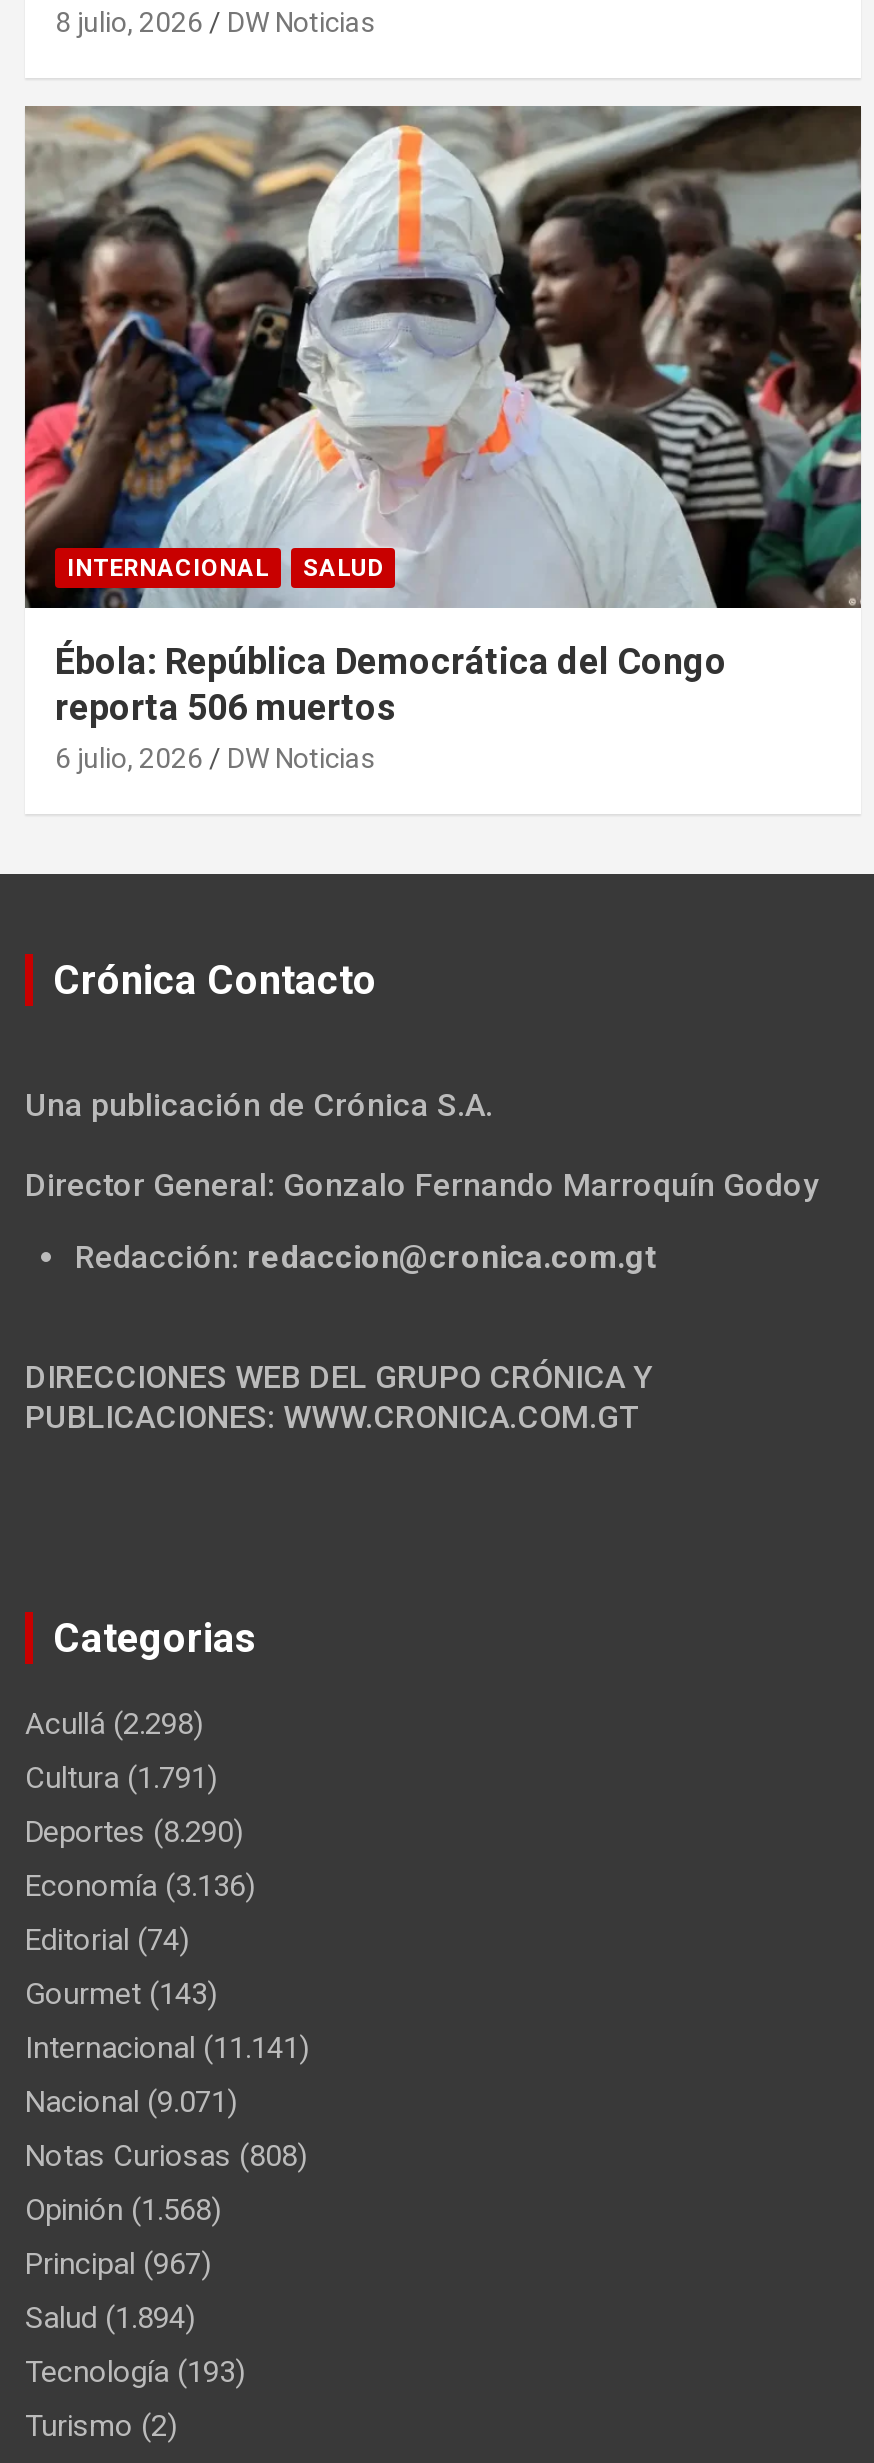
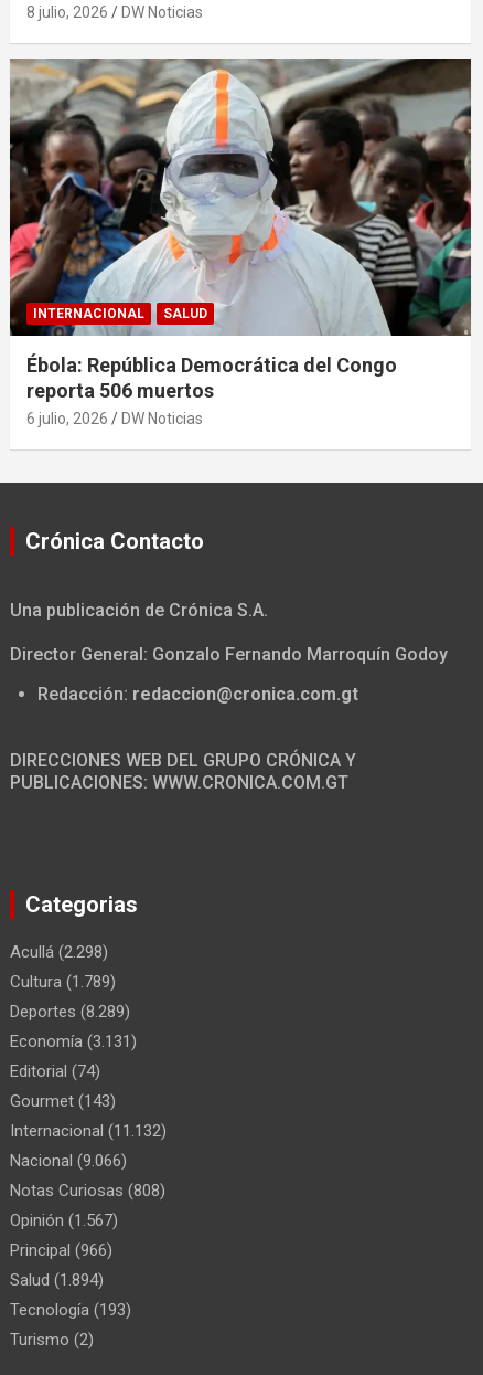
- Cultura (1.791)
+ Cultura (1.789)

- Deportes (8.290)
+ Deportes (8.289)

- Economía (3.136)
+ Economía (3.131)

- Internacional (11.141)
+ Internacional (11.132)

- Nacional (9.071)
+ Nacional (9.066)

- Opinión (1.568)
+ Opinión (1.567)

- Principal (967)
+ Principal (966)
